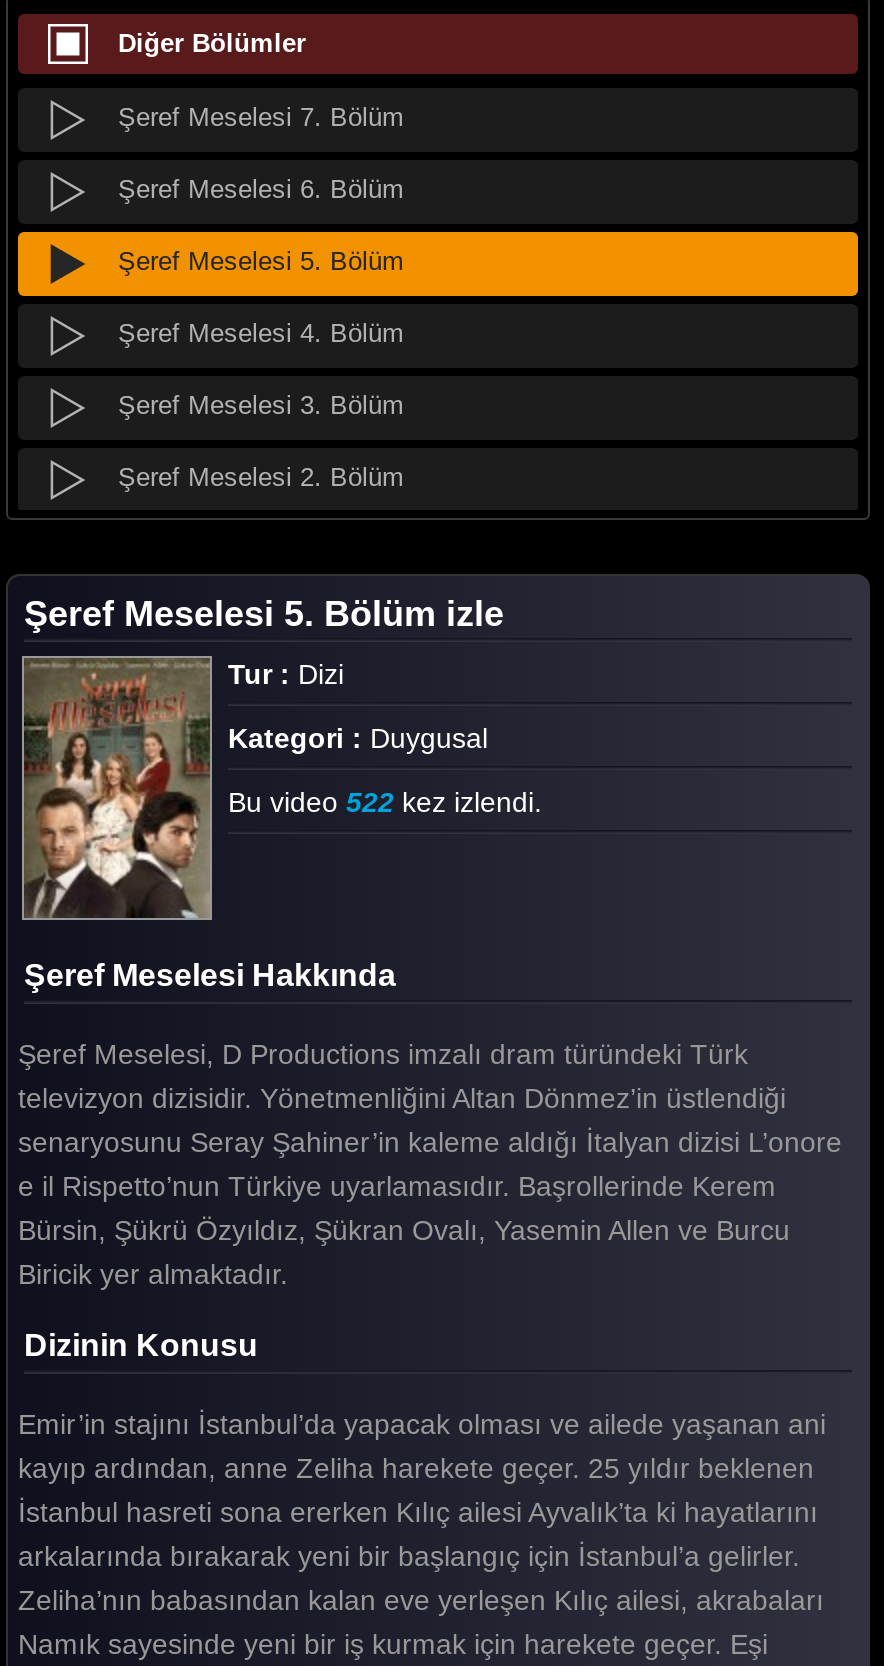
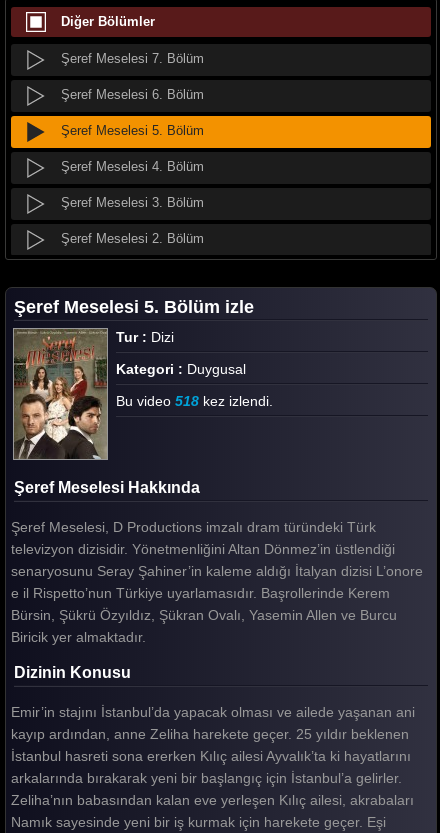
- Bu video 522 kez izlendi.
+ Bu video 518 kez izlendi.
